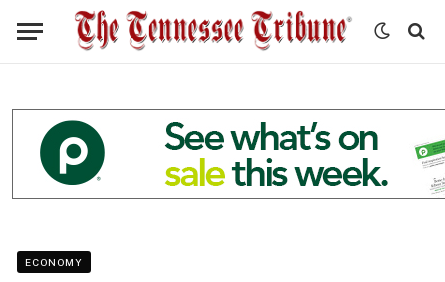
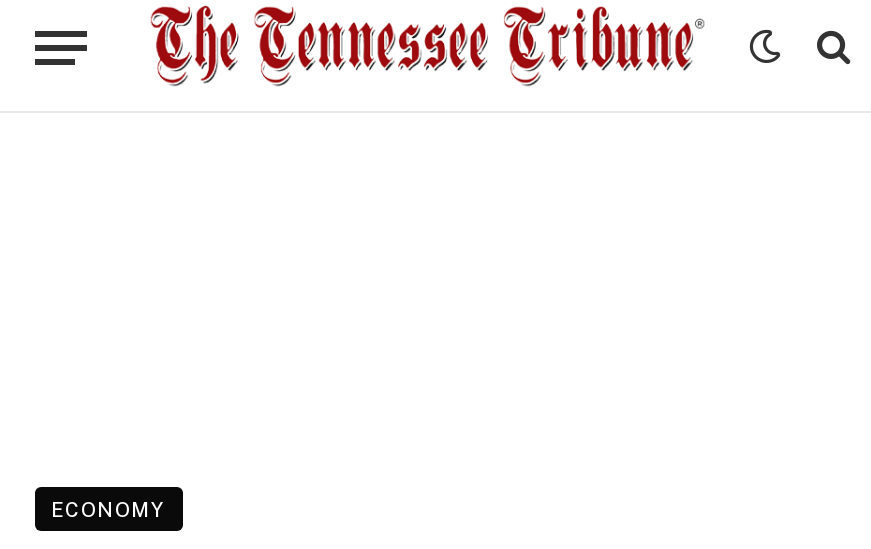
- [image]
